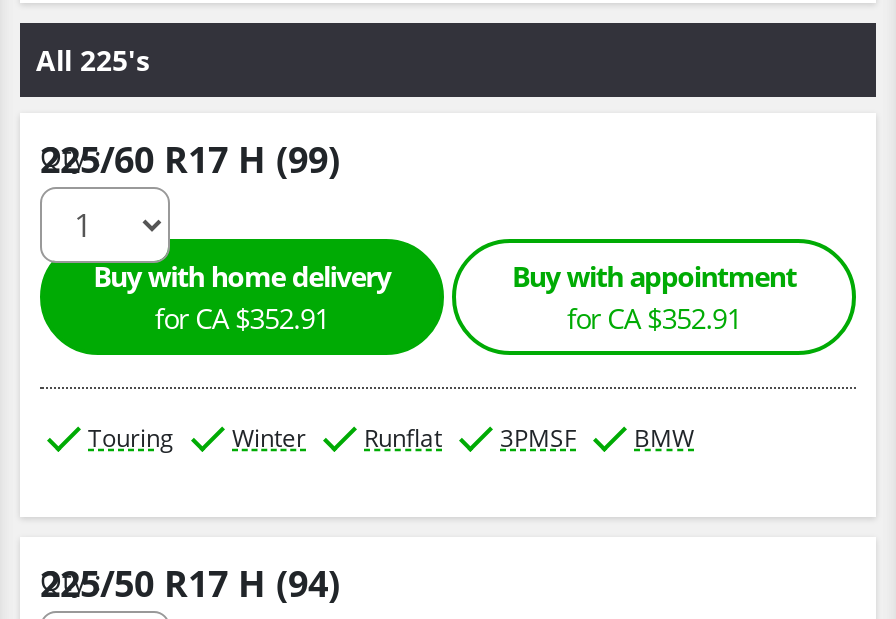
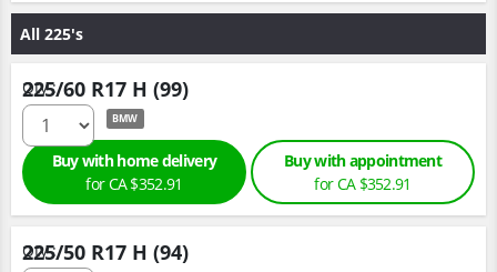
+ BMW

- Touring
- Winter
- Runflat
- 3PMSF
- BMW
